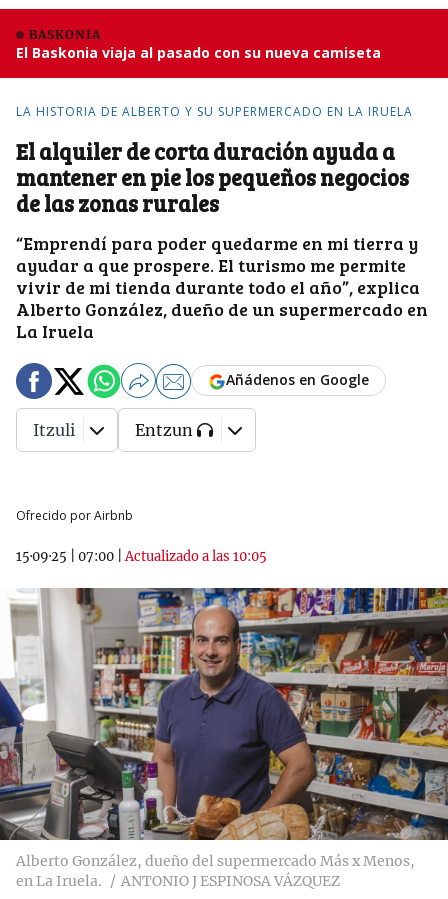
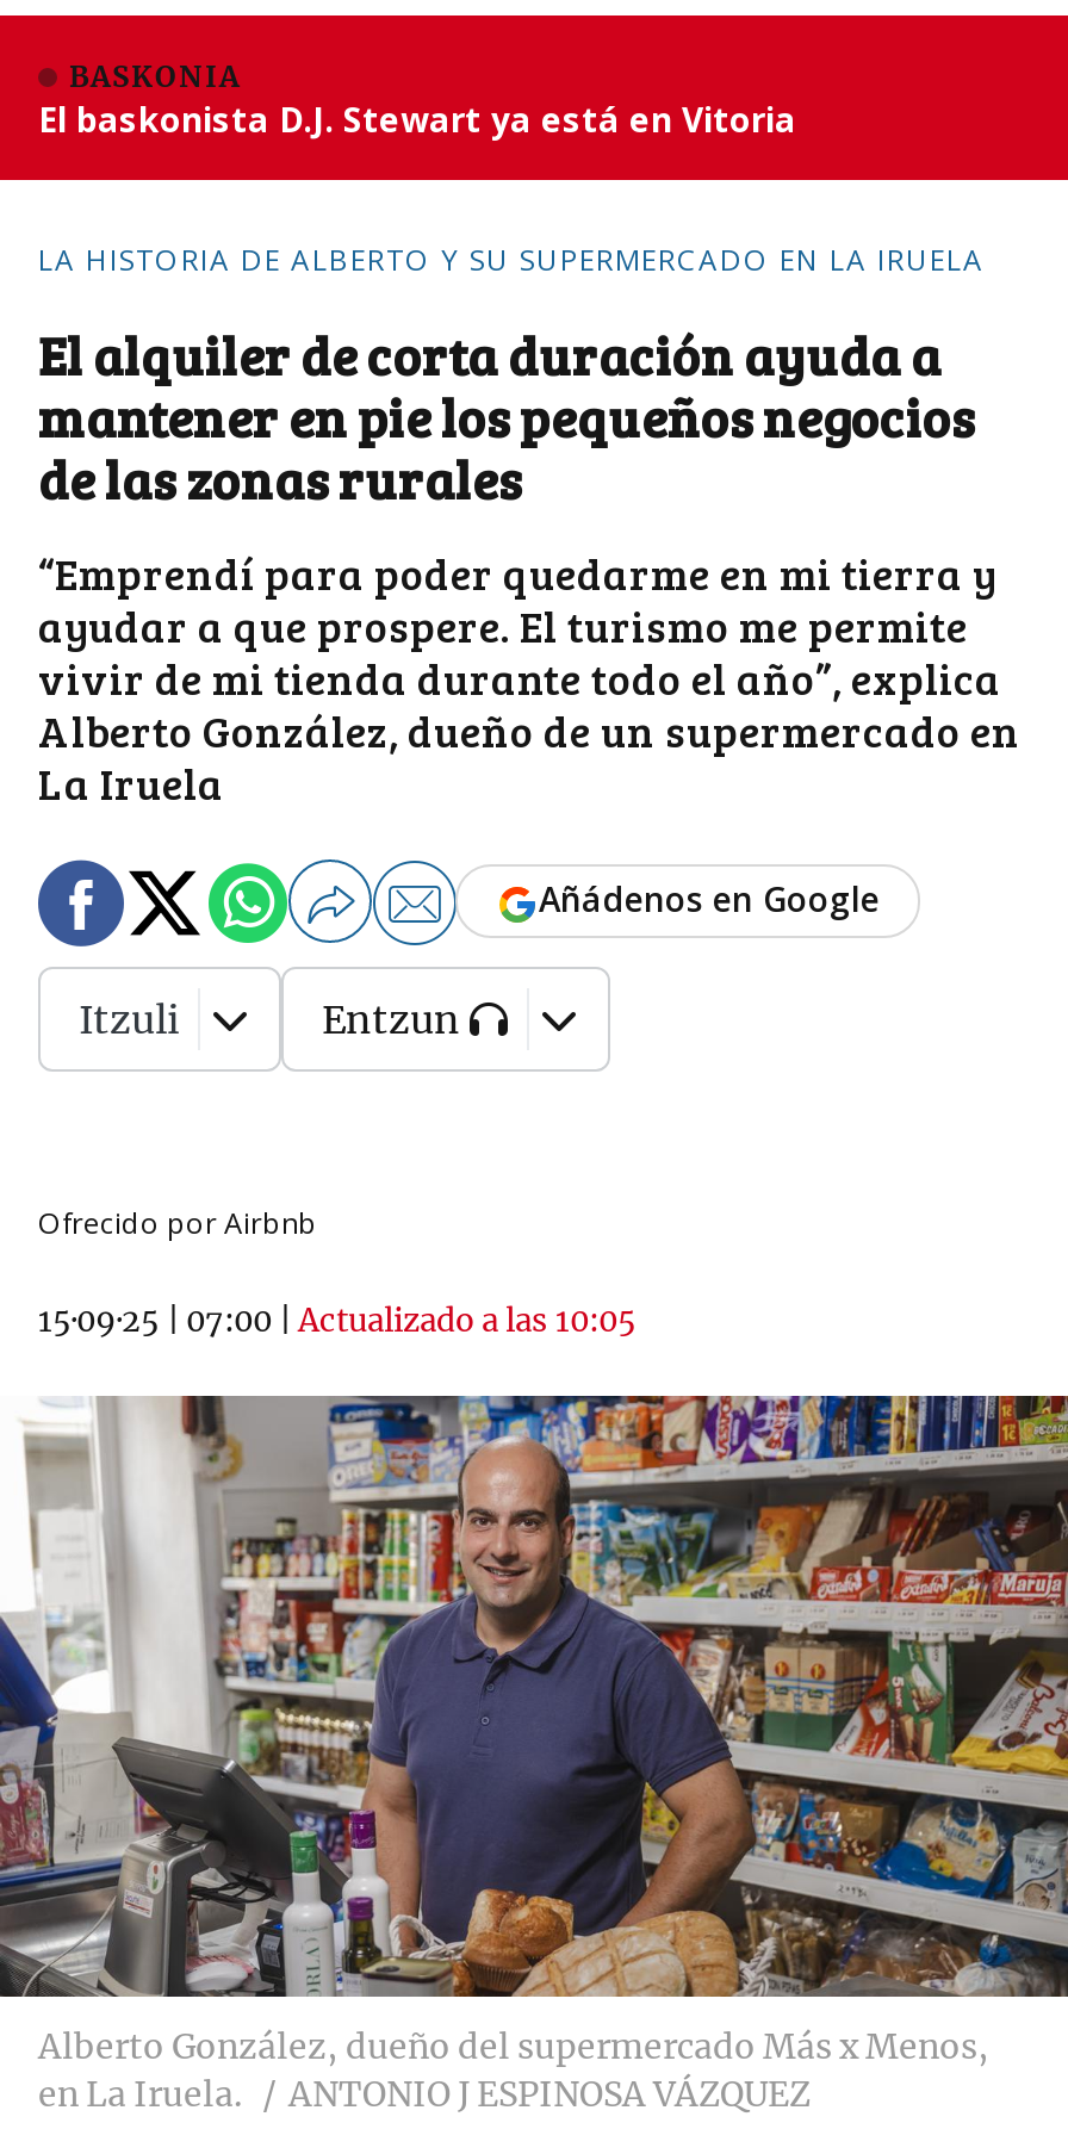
- El Baskonia viaja al pasado con su nueva camiseta
+ El baskonista D.J. Stewart ya está en Vitoria
